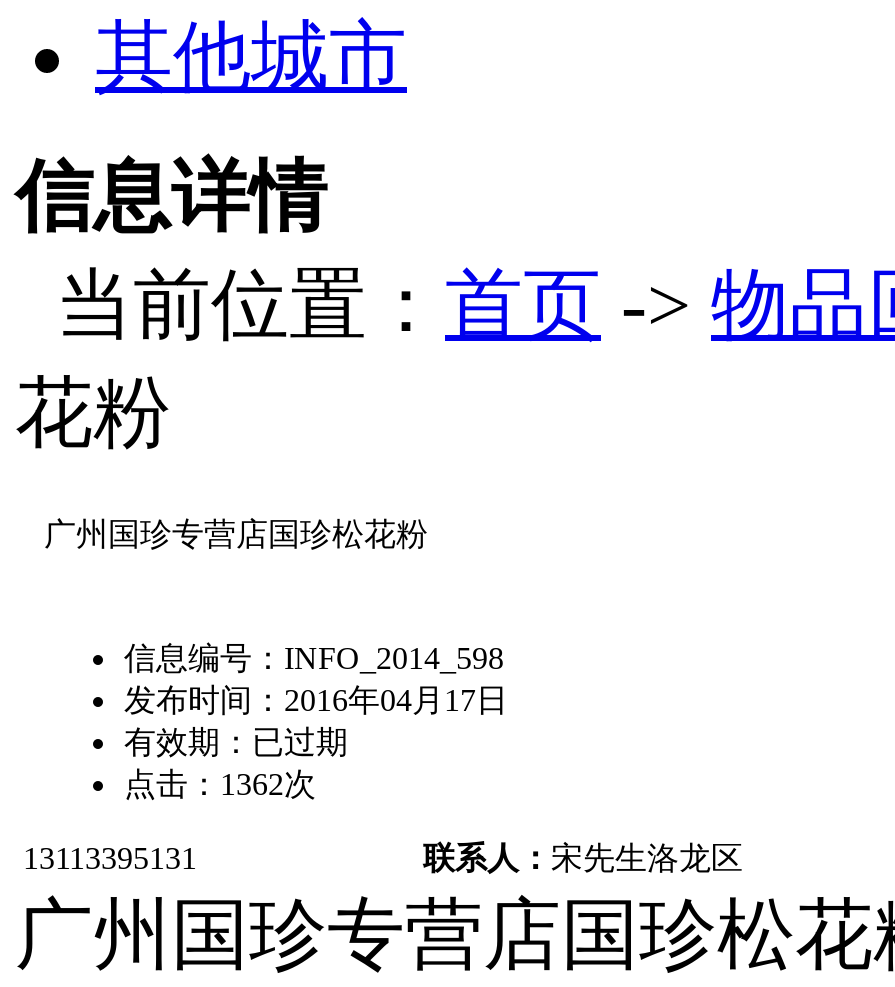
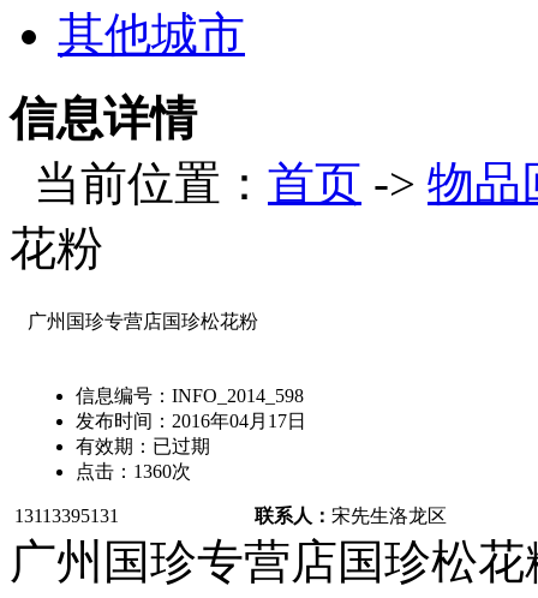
- 点击：1362次
+ 点击：1360次
